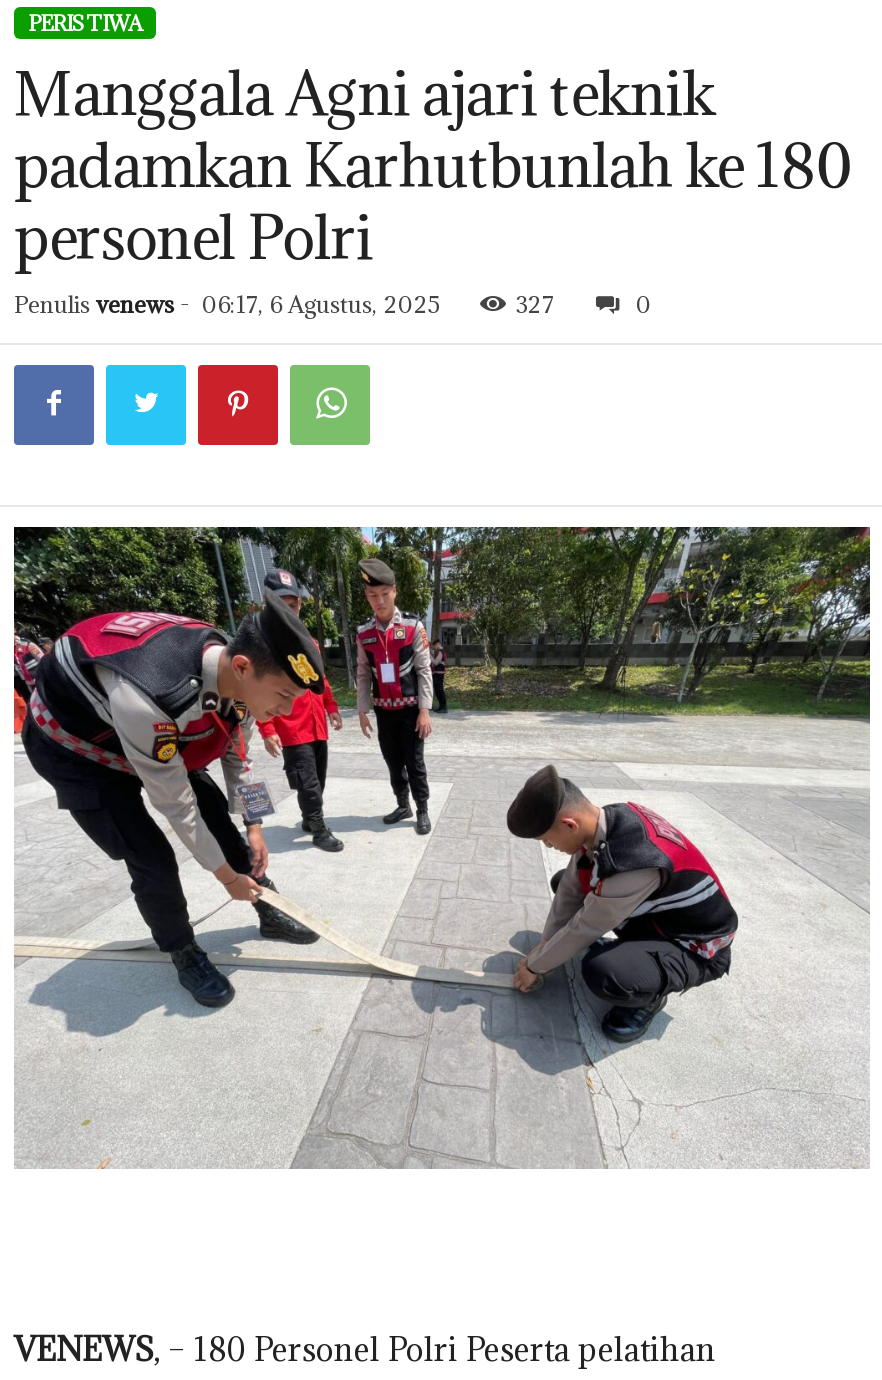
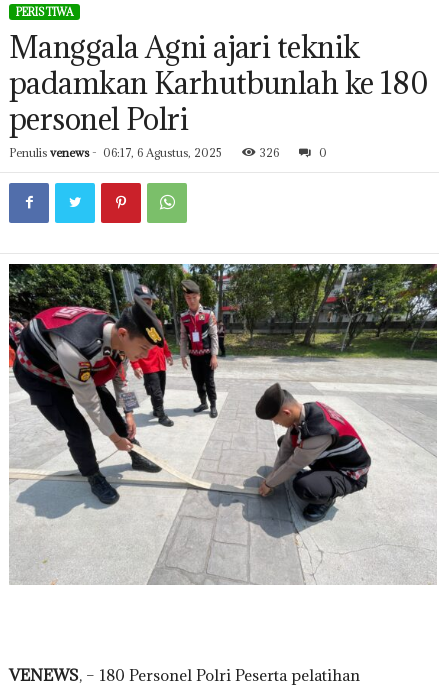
- 327
+ 326
